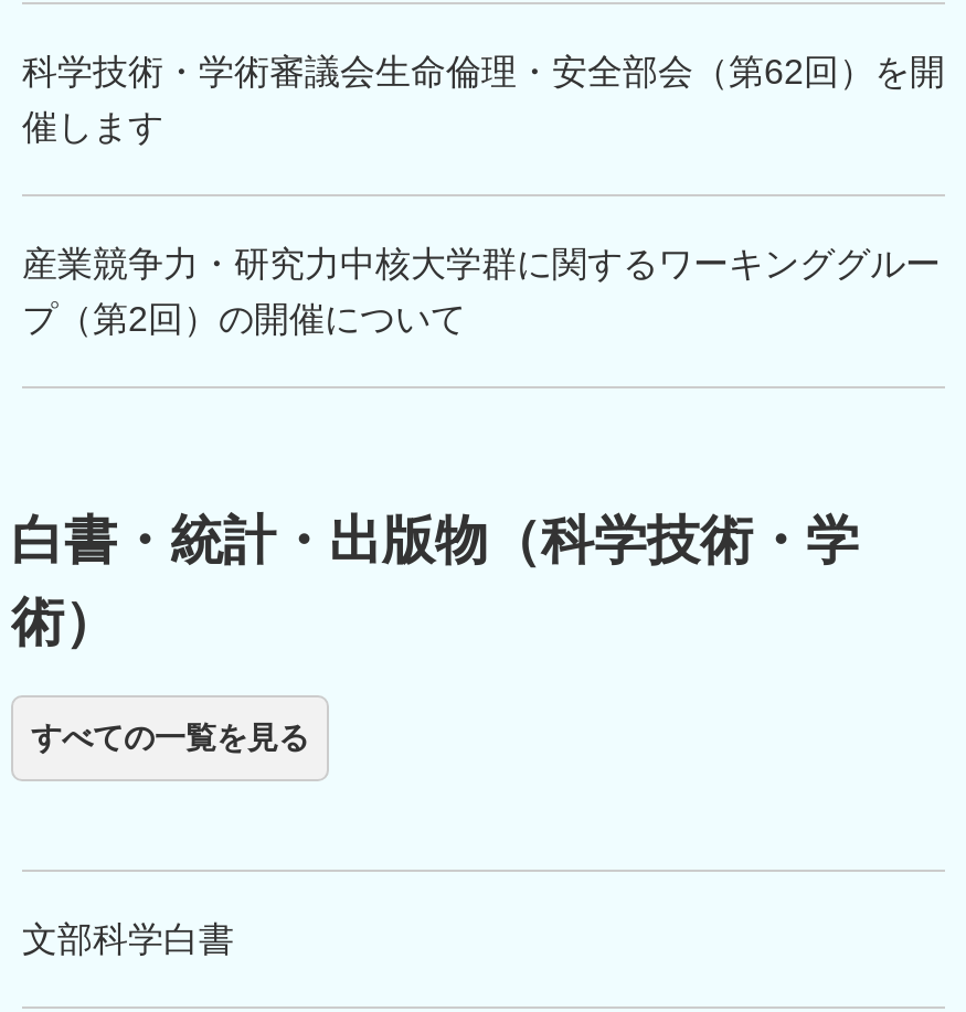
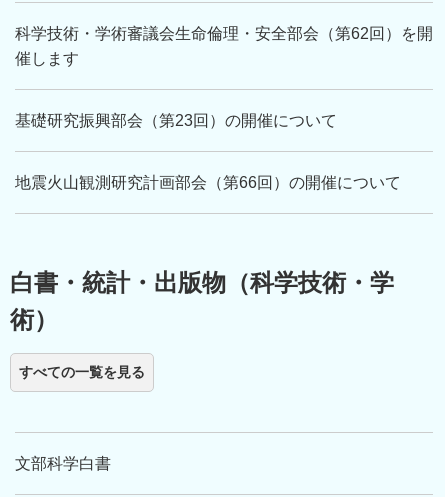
- 産業競争力・研究力中核大学群に関するワーキンググルー
+ 基礎研究振興部会（第23回）の開催について

- プ（第2回）の開催について
+ 地震火山観測研究計画部会（第66回）の開催について
